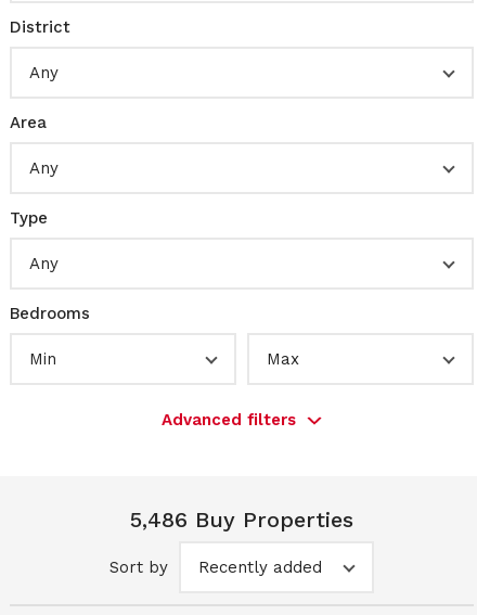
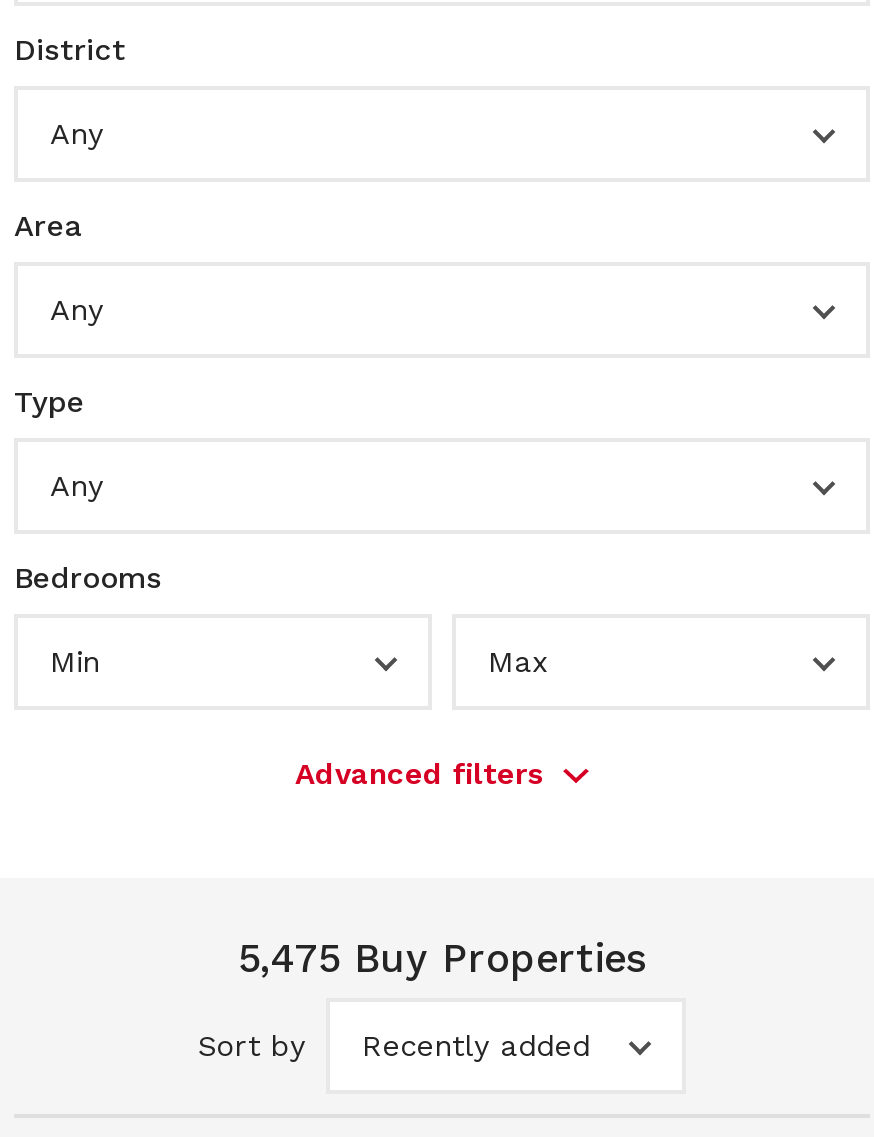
- 5,486 Buy Properties
+ 5,475 Buy Properties
